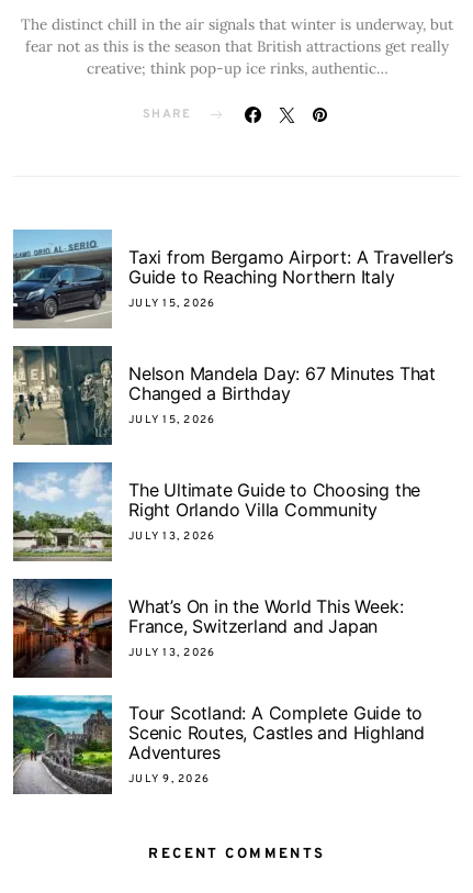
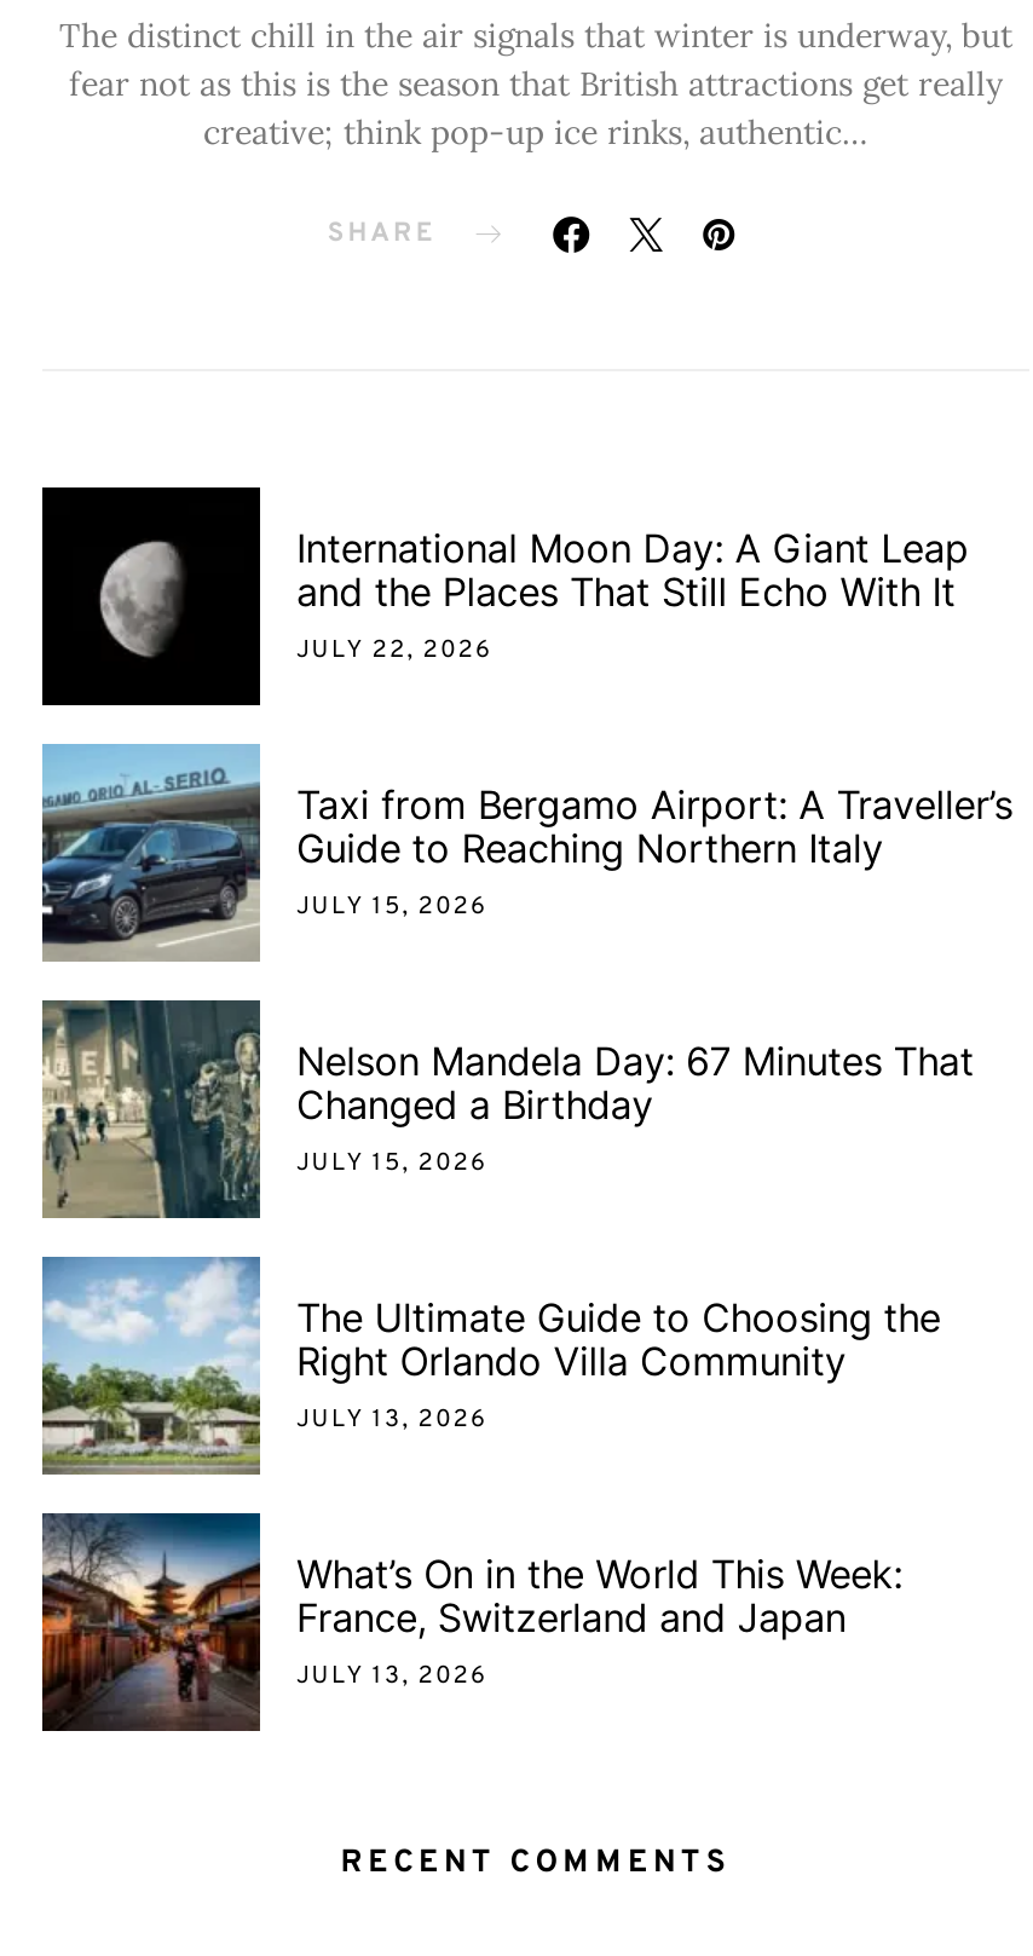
+ [image]
+ International Moon Day: A Giant Leap
+ and the Places That Still Echo With It
+ JULY 22, 2026

moved down: [image] | Taxi from Bergamo Airport: A Traveller’s | Guide to Reaching Northern Italy | ... | France, Switzerland and Japan | JULY 13, 2026

- [image]
- Tour Scotland: A Complete Guide to
- Scenic Routes, Castles and Highland
- Adventures
- JULY 9, 2026
